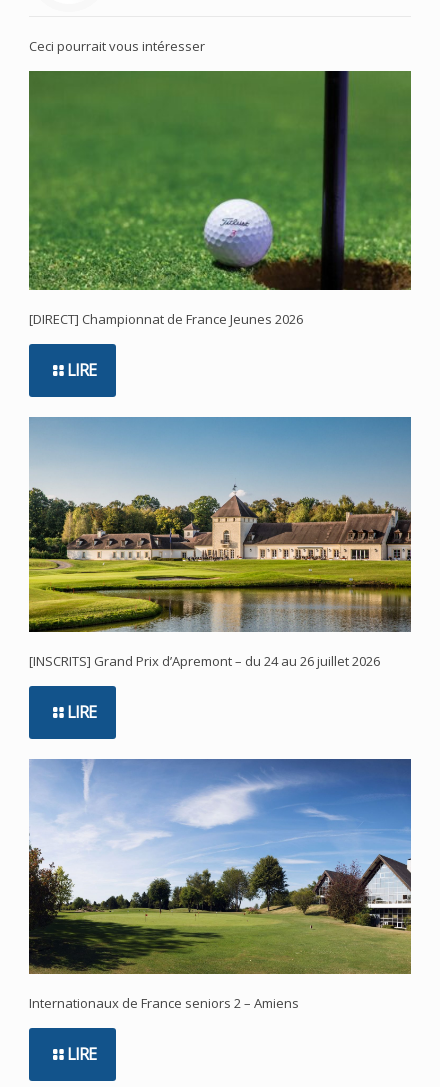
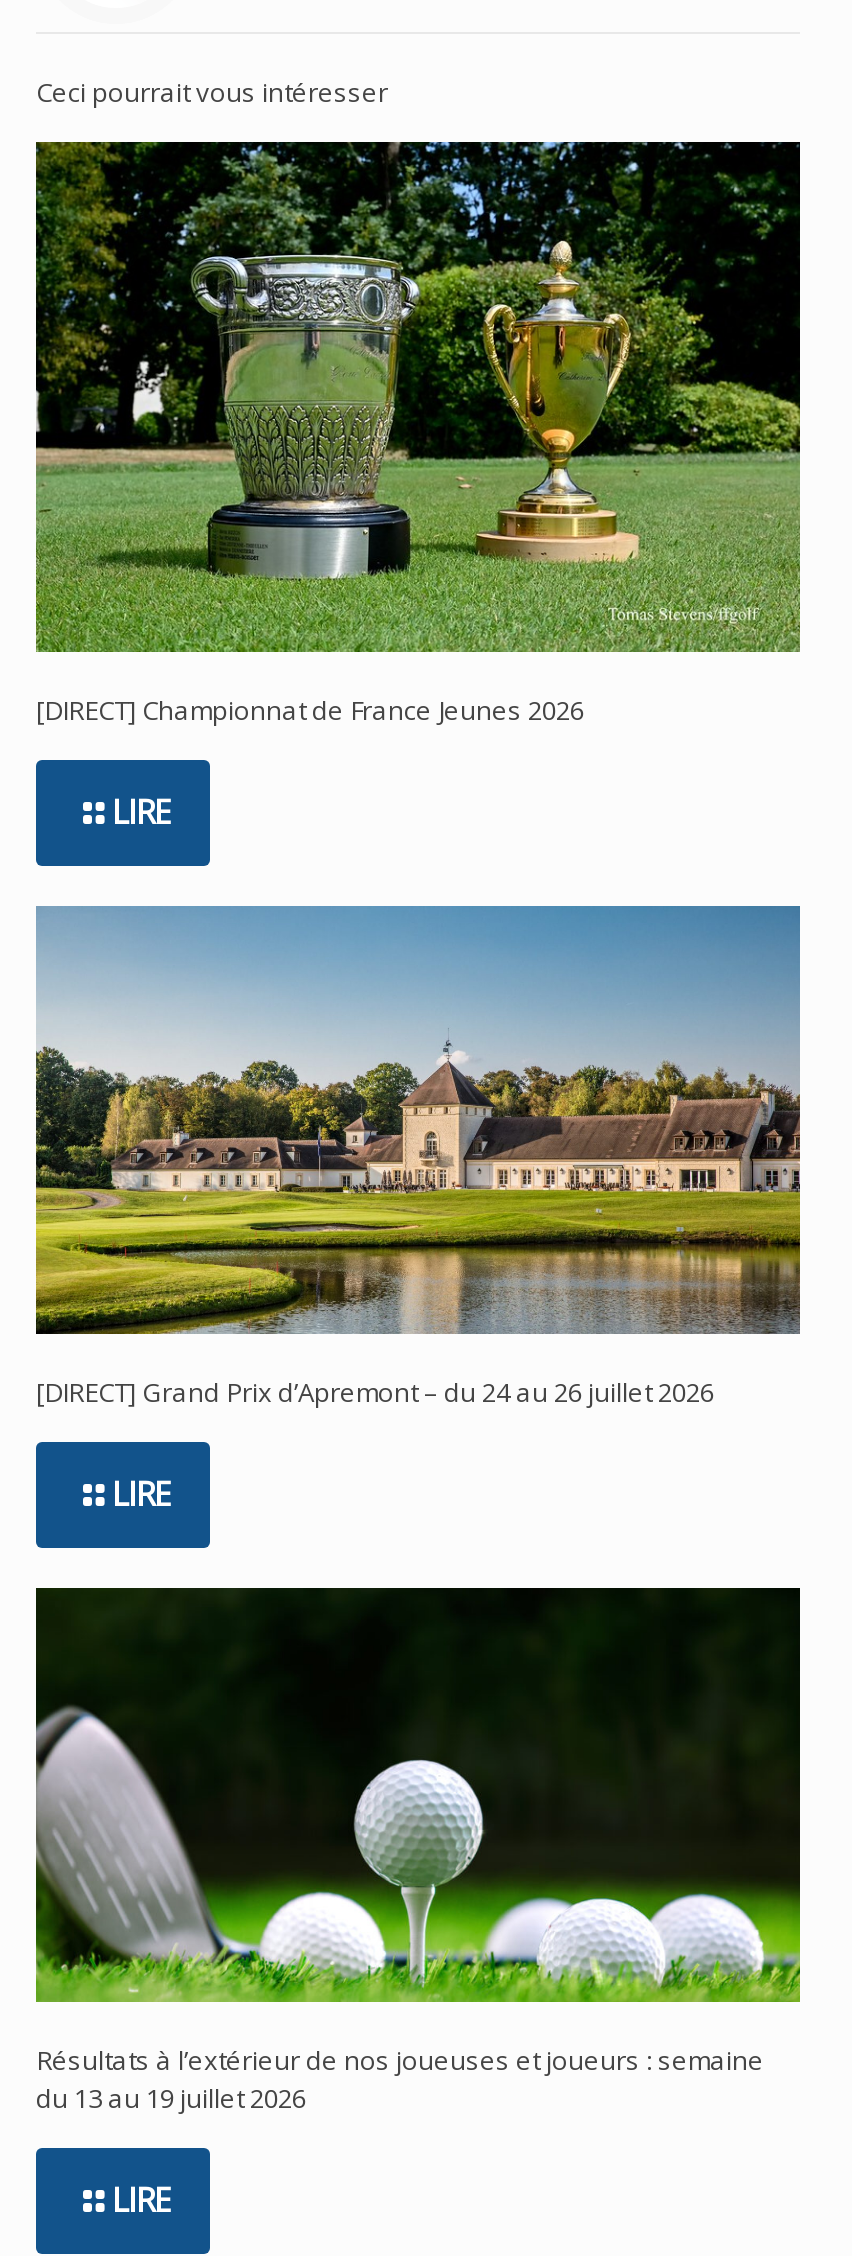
- [image]
+ [image]

- [INSCRITS] Grand Prix d’Apremont – du 24 au 26 juillet 2026
+ [DIRECT] Grand Prix d’Apremont – du 24 au 26 juillet 2026

- [image]
- Internationaux de France seniors 2 – Amiens
+ [image]
+ Résultats à l’extérieur de nos joueuses et joueurs : semaine
+ du 13 au 19 juillet 2026
